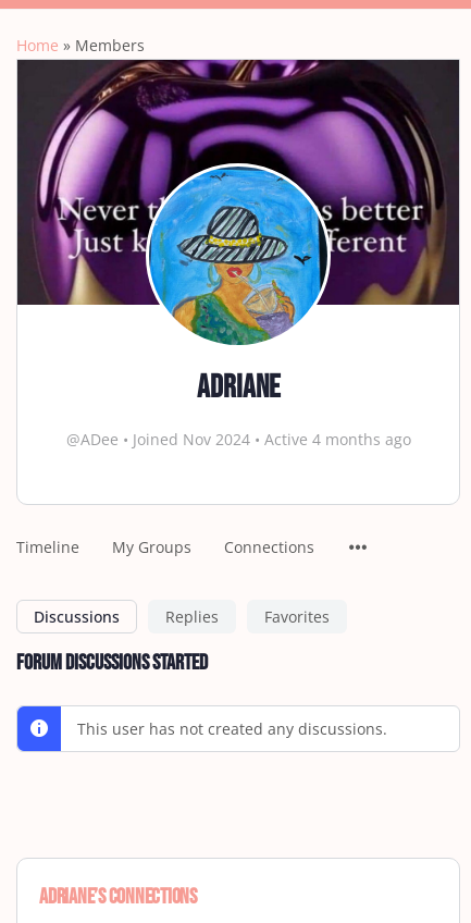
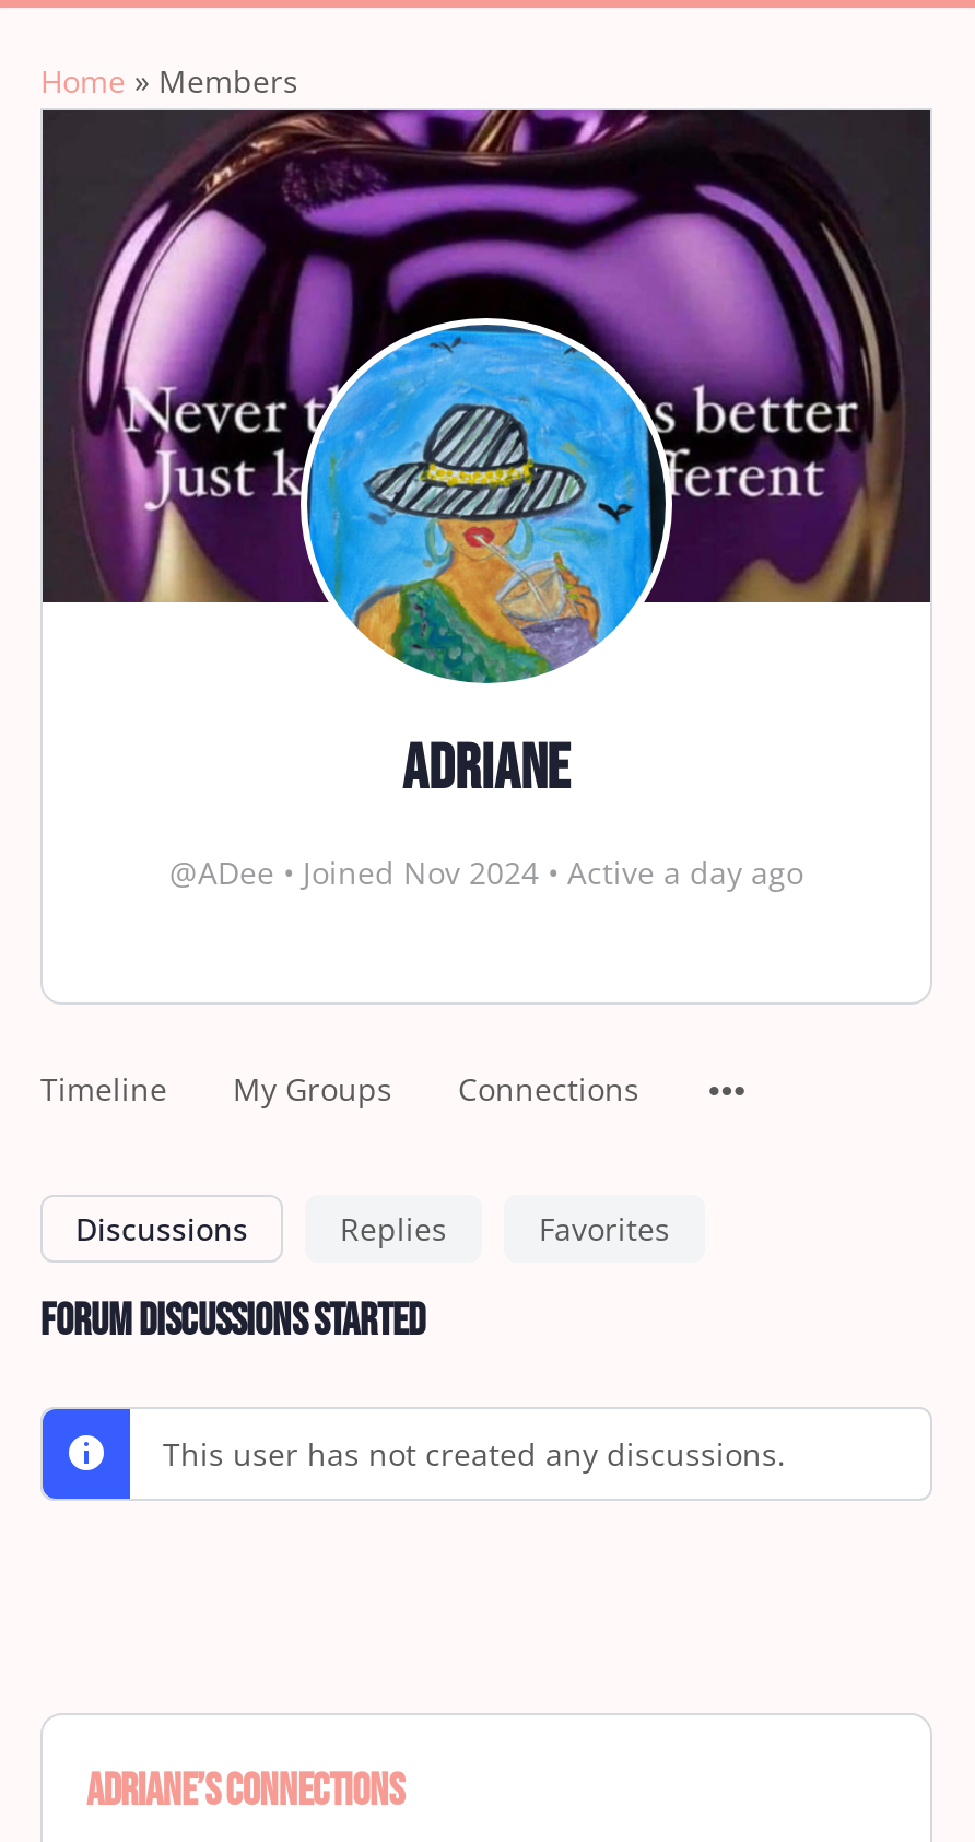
- @ADee • Joined Nov 2024 • Active 4 months ago
+ @ADee • Joined Nov 2024 • Active a day ago
